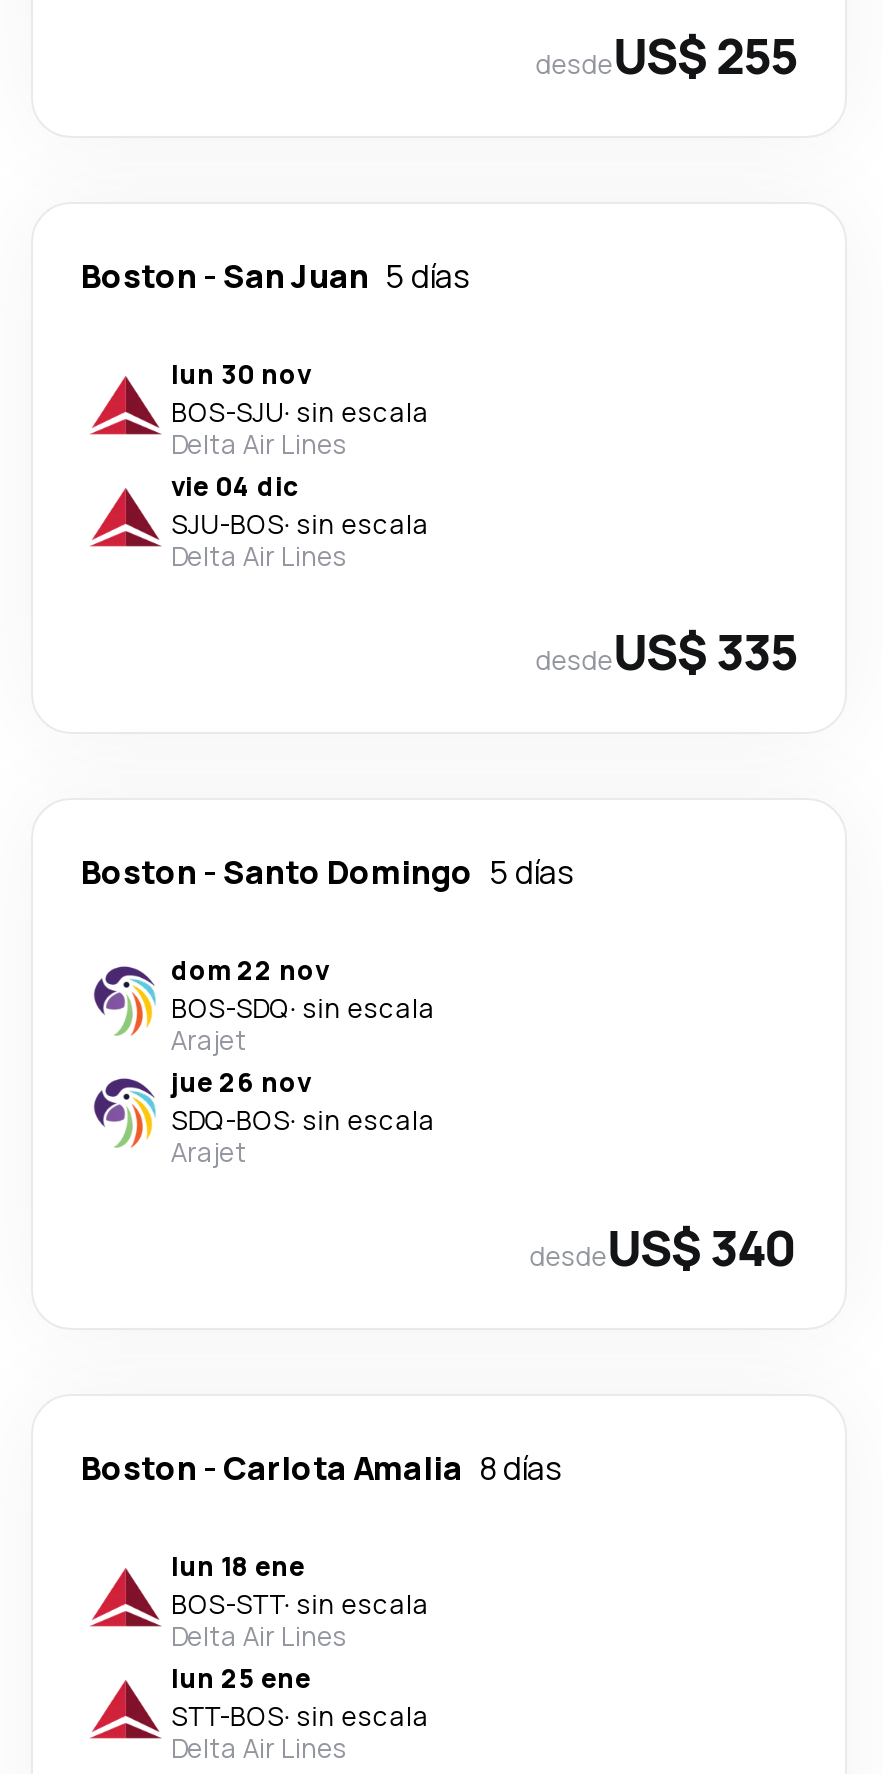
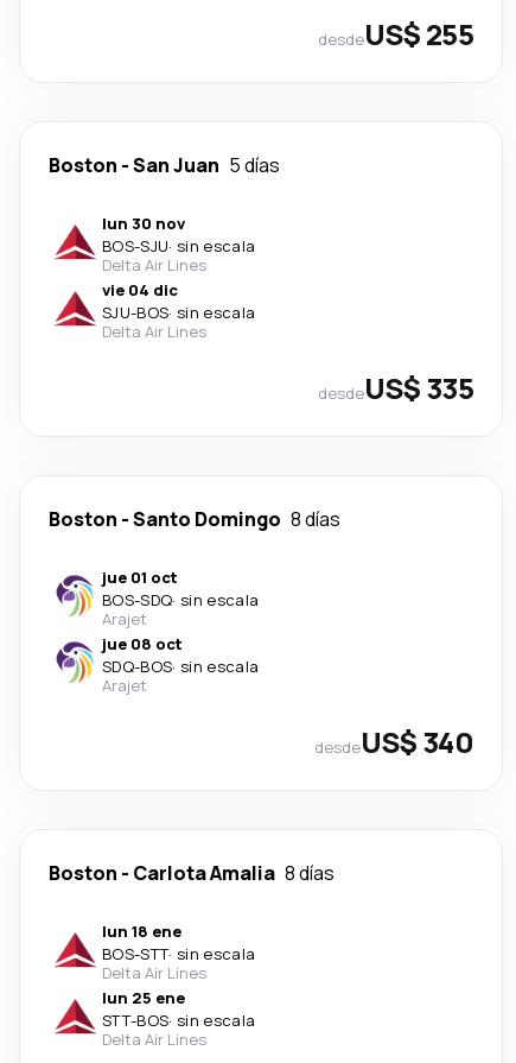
- Boston - Santo Domingo 5 días
+ Boston - Santo Domingo 8 días

- dom 22 nov
+ jue 01 oct

- jue 26 nov
+ jue 08 oct
